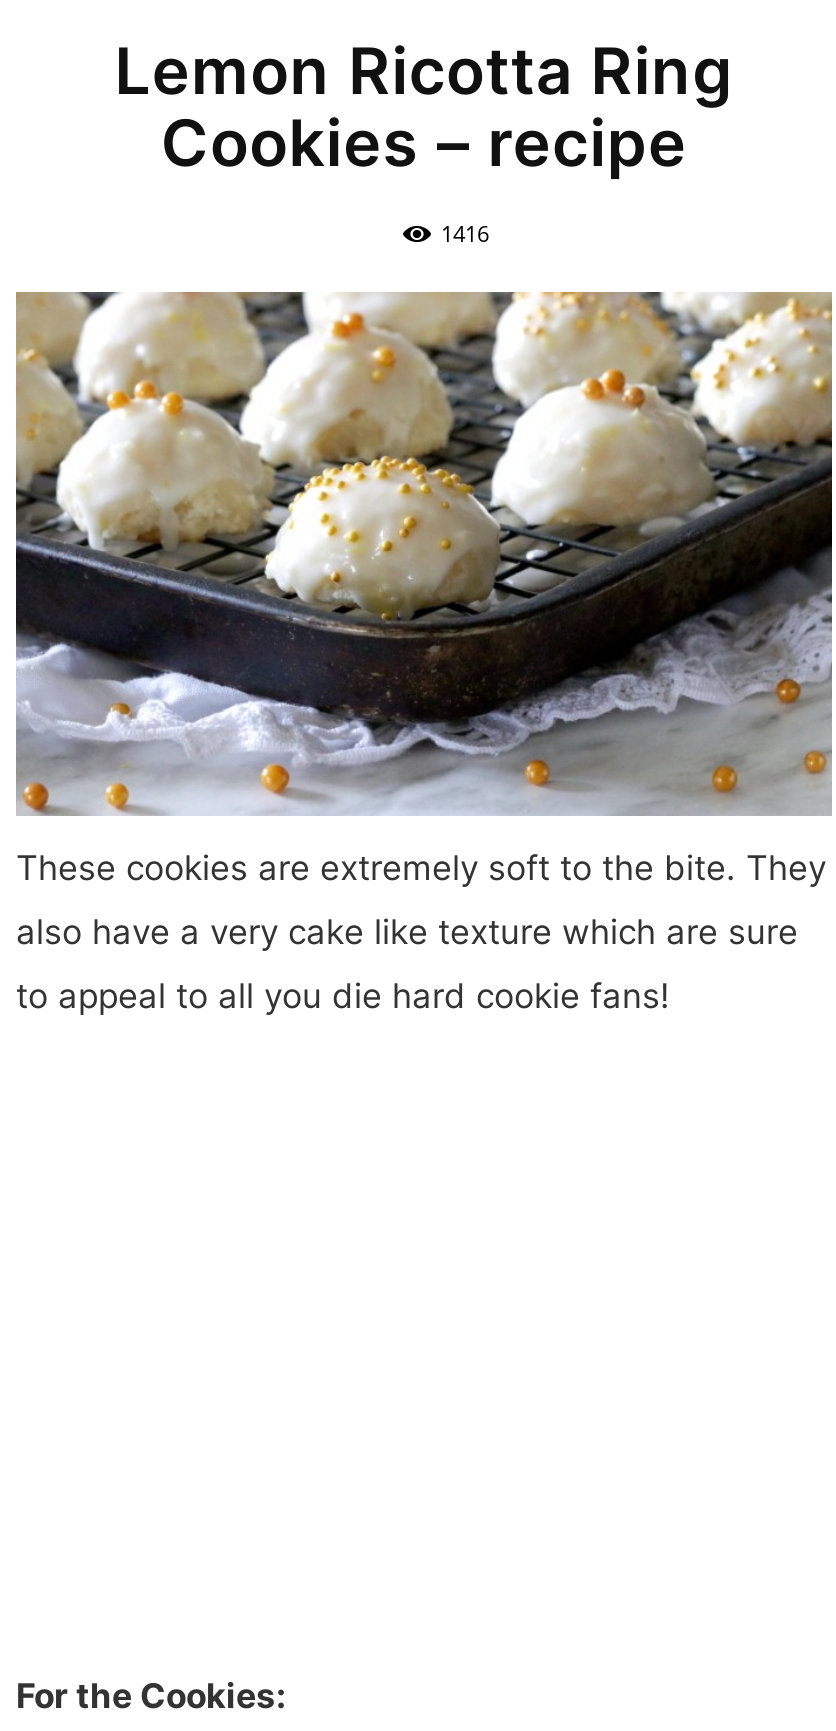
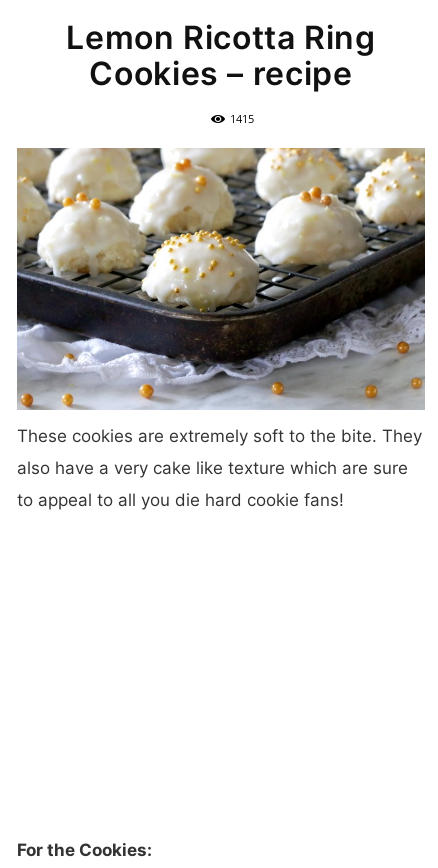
- 1416
+ 1415
